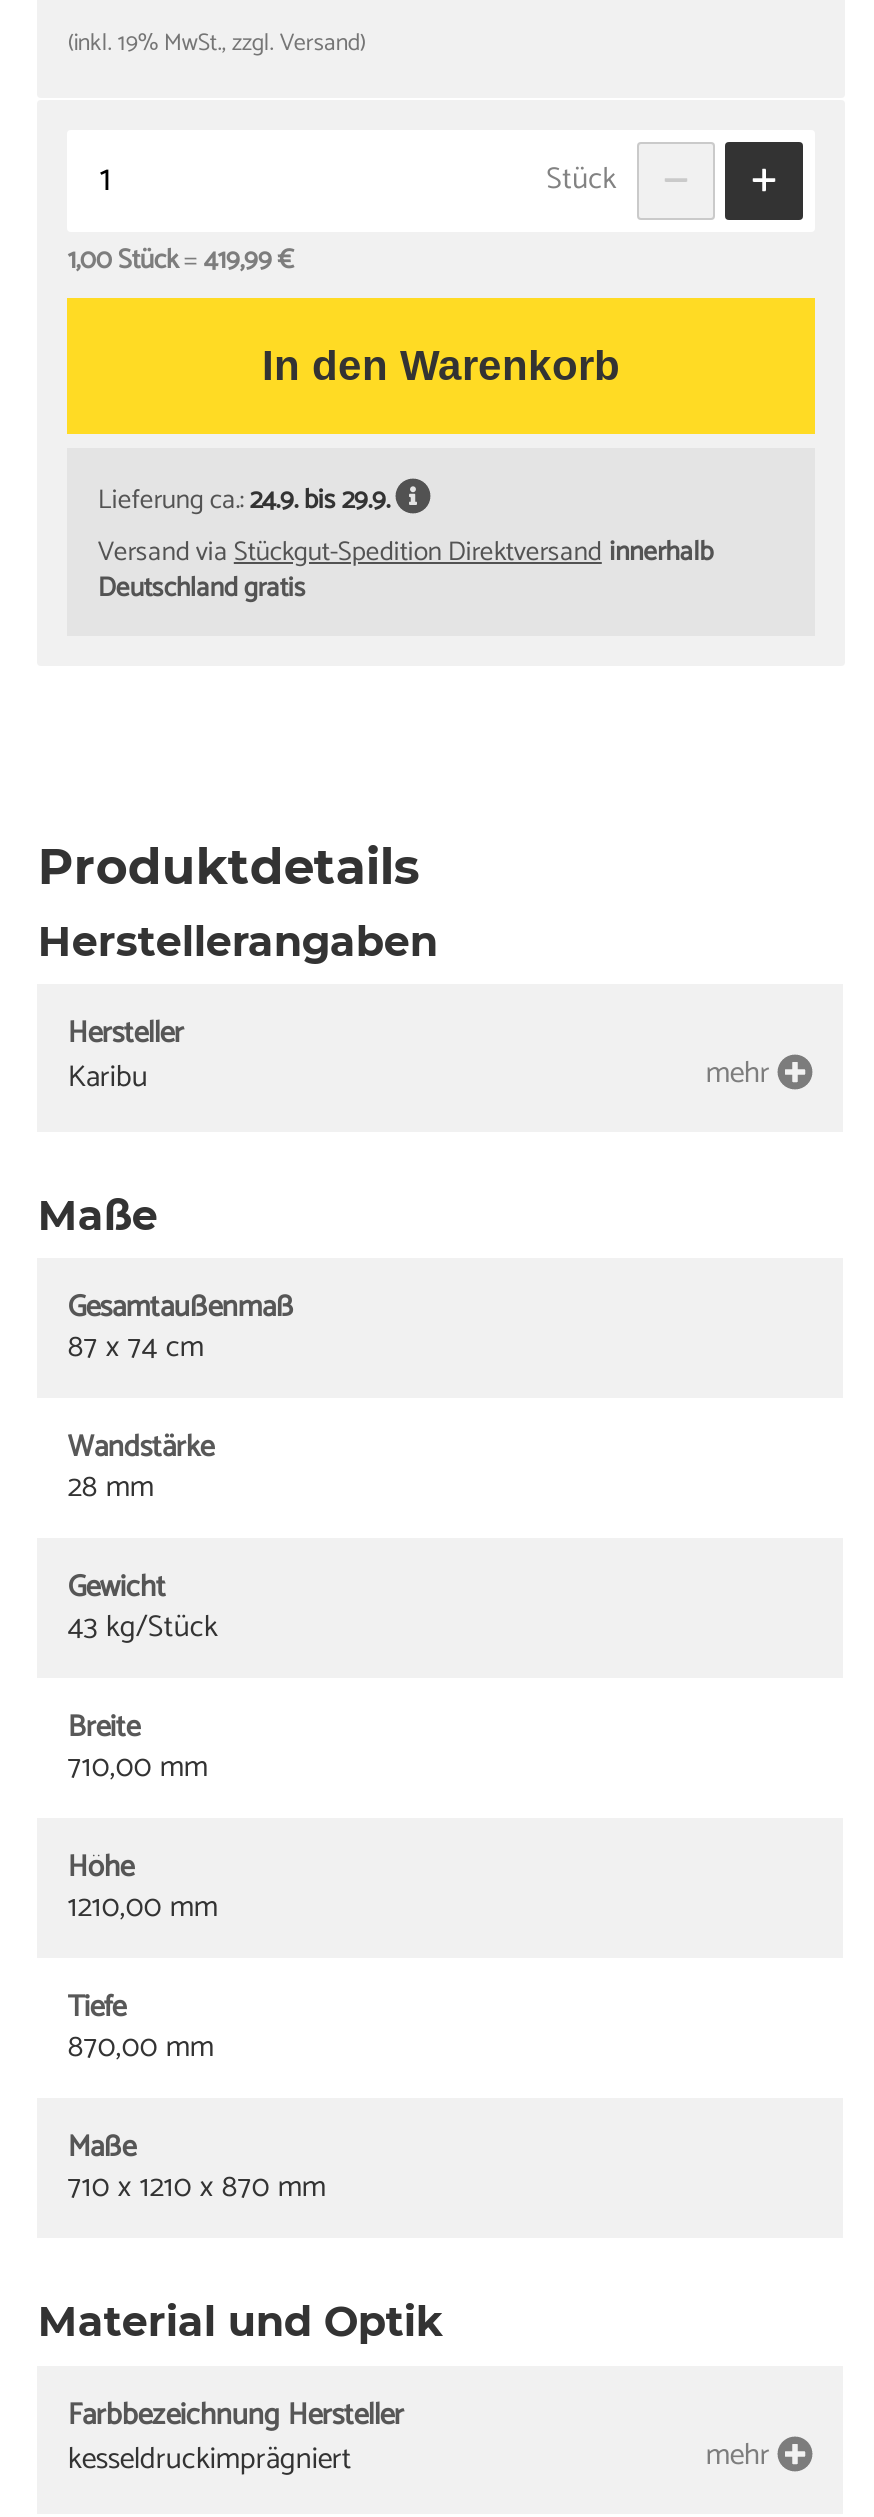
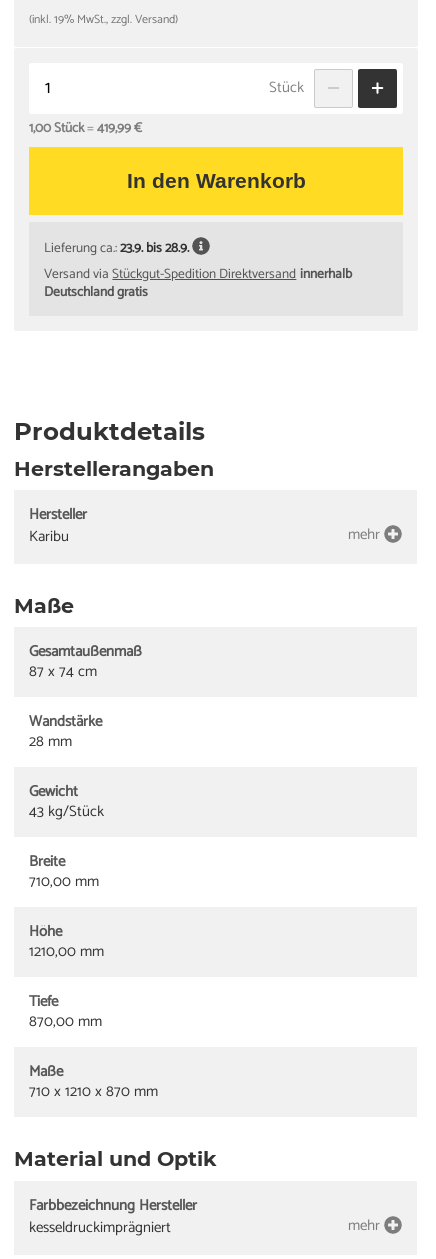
- Lieferung ca.:24.9. bis 29.9.
+ Lieferung ca.:23.9. bis 28.9.
